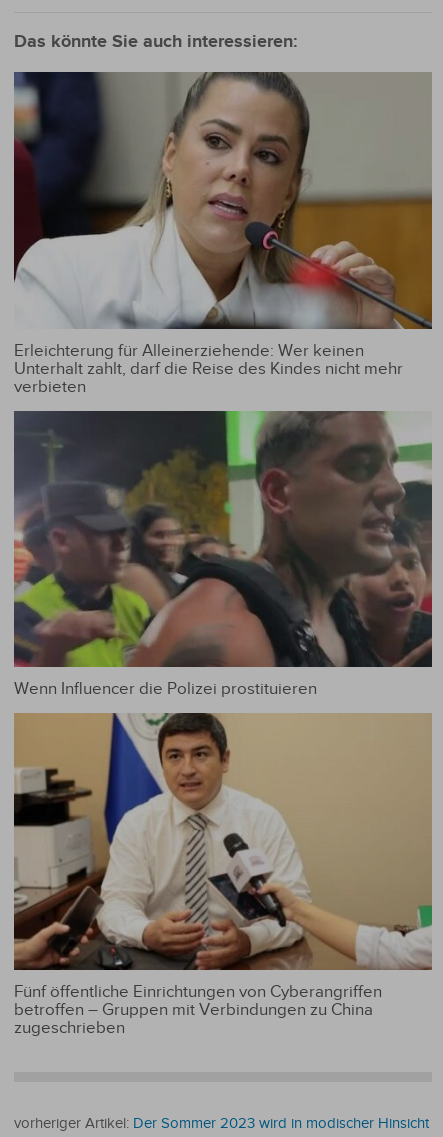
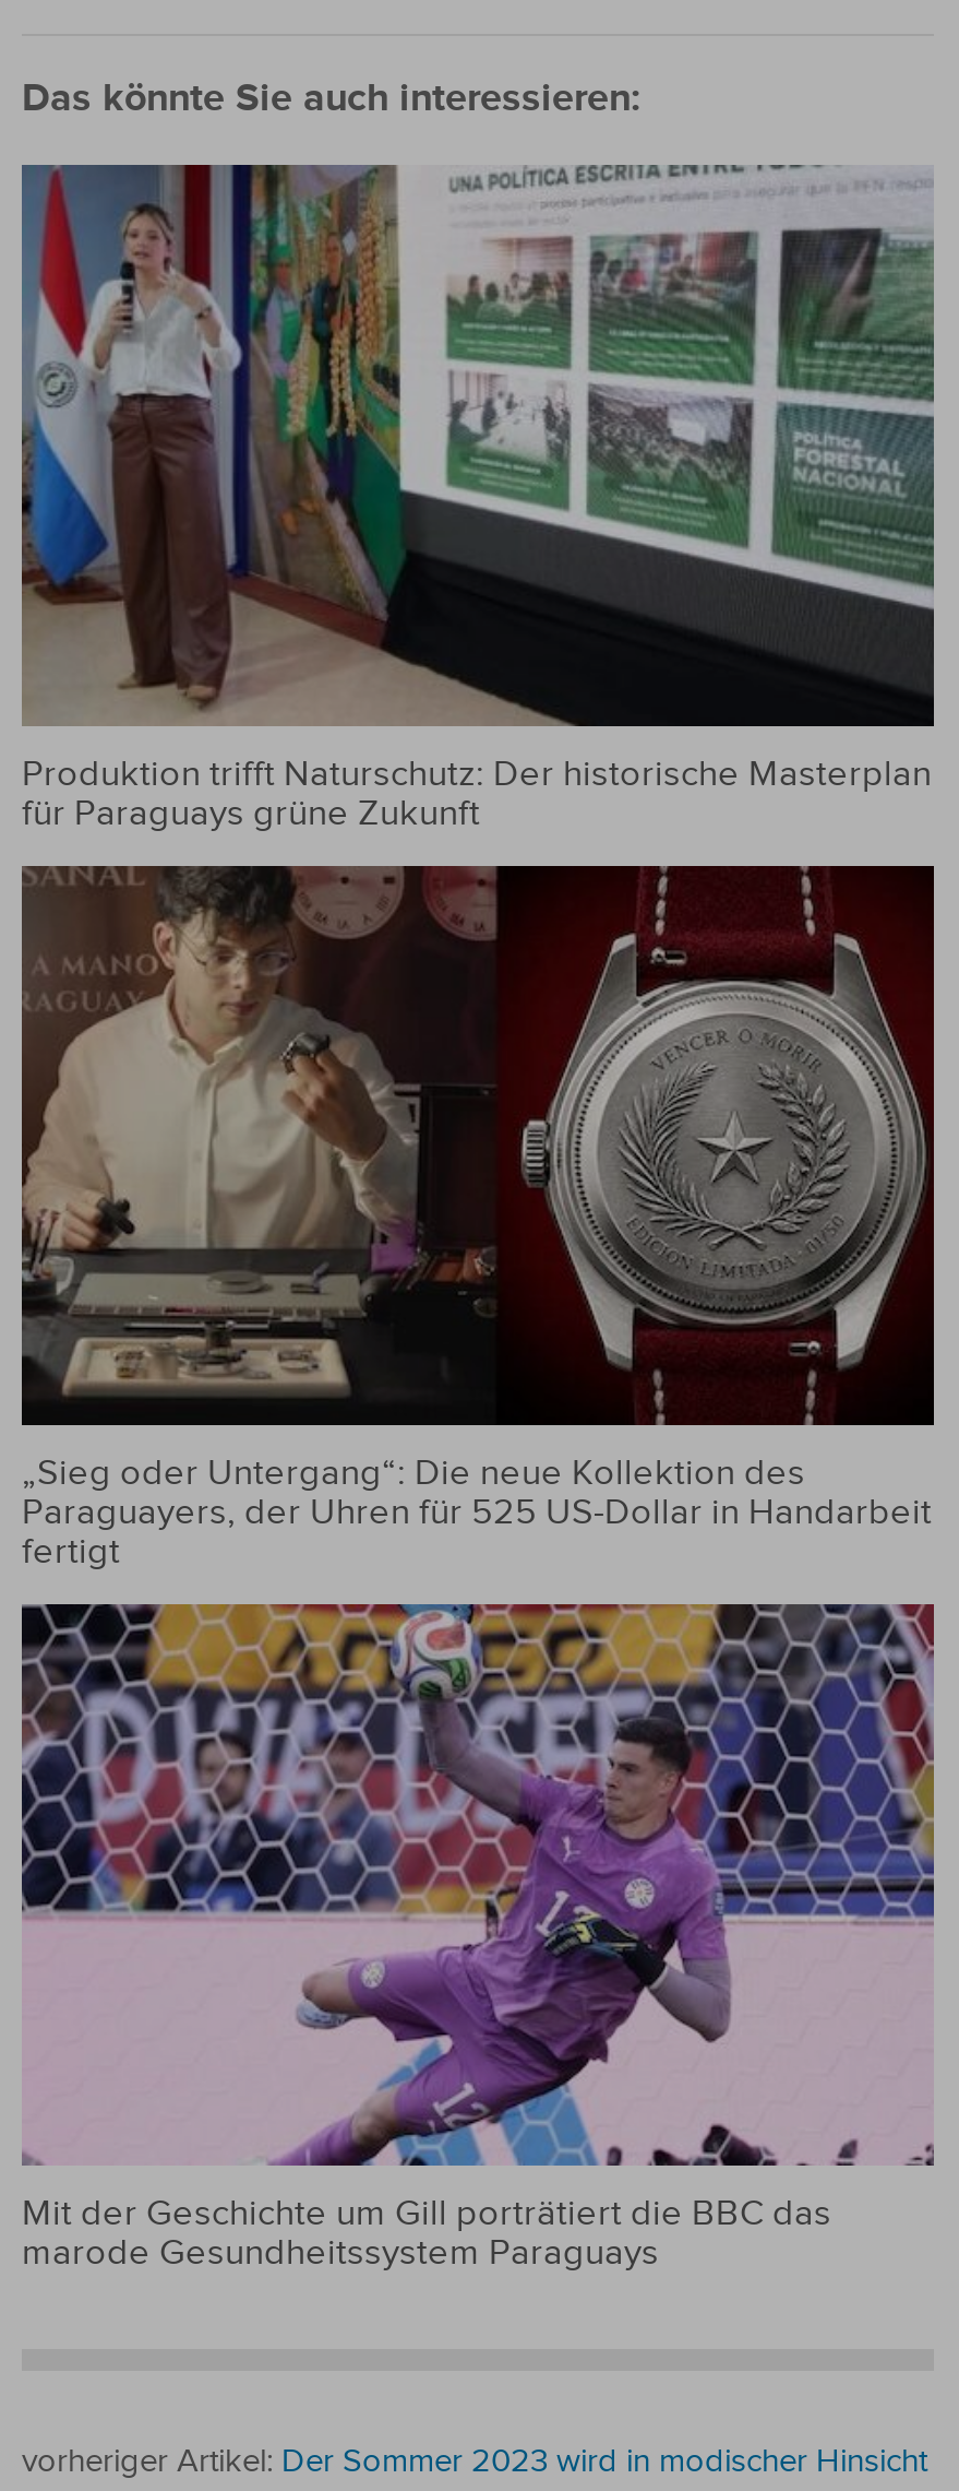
- [image]
- Erleichterung für Alleinerziehende: Wer keinen
- Unterhalt zahlt, darf die Reise des Kindes nicht mehr
- verbieten
+ [image]
+ Produktion trifft Naturschutz: Der historische Masterplan
+ für Paraguays grüne Zukunft

- [image]
- Wenn Influencer die Polizei prostituieren
+ [image]
+ „Sieg oder Untergang“: Die neue Kollektion des
+ Paraguayers, der Uhren für 525 US-Dollar in Handarbeit
+ fertigt

- [image]
- Fünf öffentliche Einrichtungen von Cyberangriffen
- betroffen – Gruppen mit Verbindungen zu China
- zugeschrieben
+ [image]
+ Mit der Geschichte um Gill porträtiert die BBC das
+ marode Gesundheitssystem Paraguays
